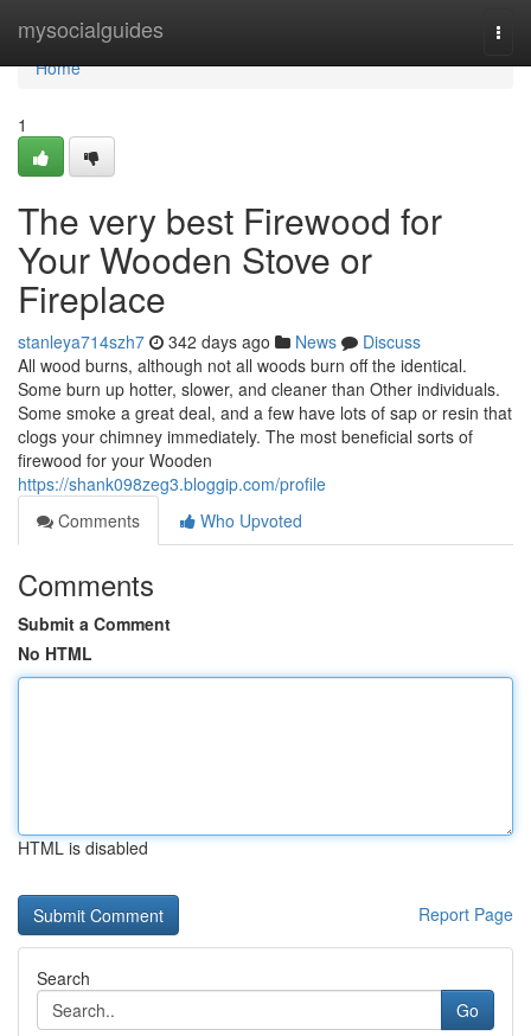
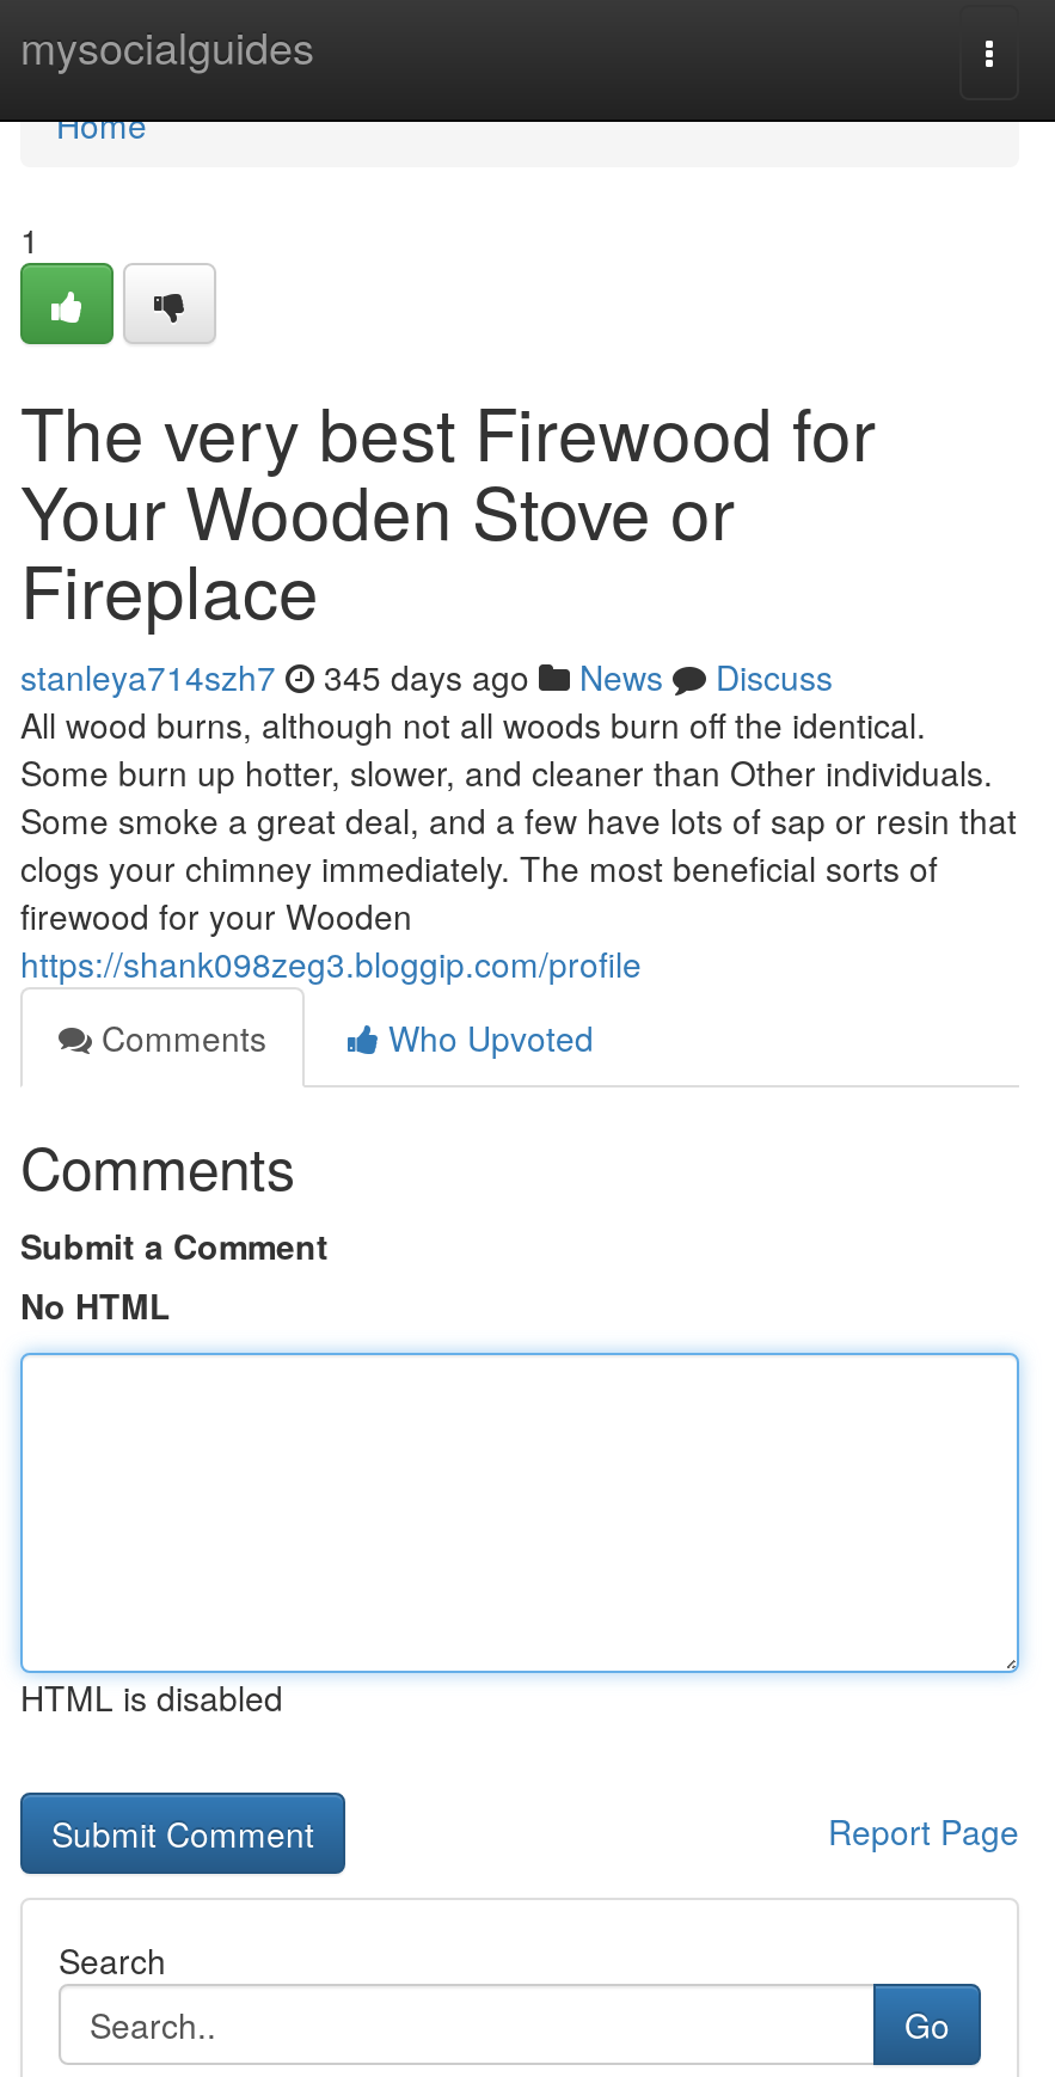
- stanleya714szh7 342 days ago News Discuss
+ stanleya714szh7 345 days ago News Discuss
